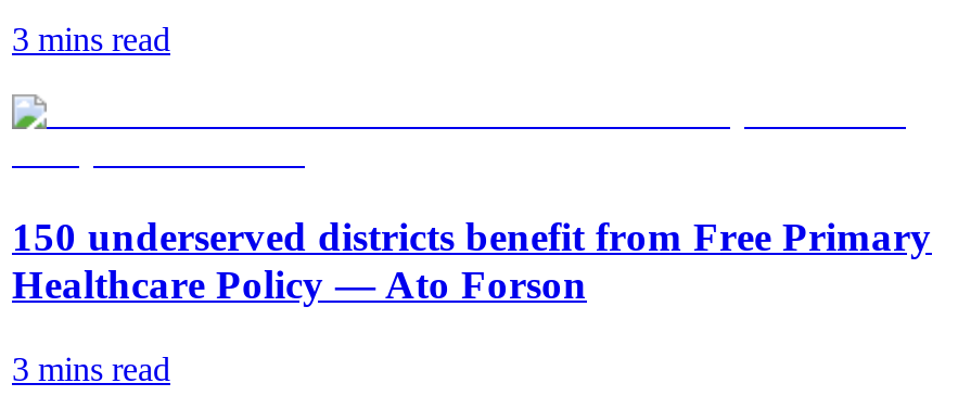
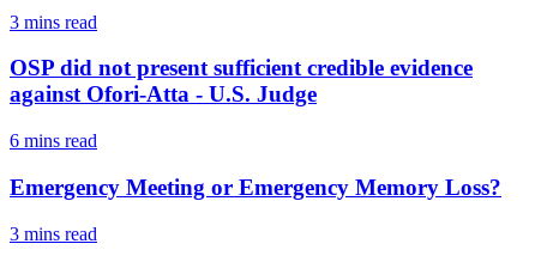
- 150 underserved districts benefit from Free Primary
- Healthcare Policy — Ato Forson
+ OSP did not present sufficient credible evidence
+ against Ofori-Atta - U.S. Judge
+ 6 mins read
+ Emergency Meeting or Emergency Memory Loss?
